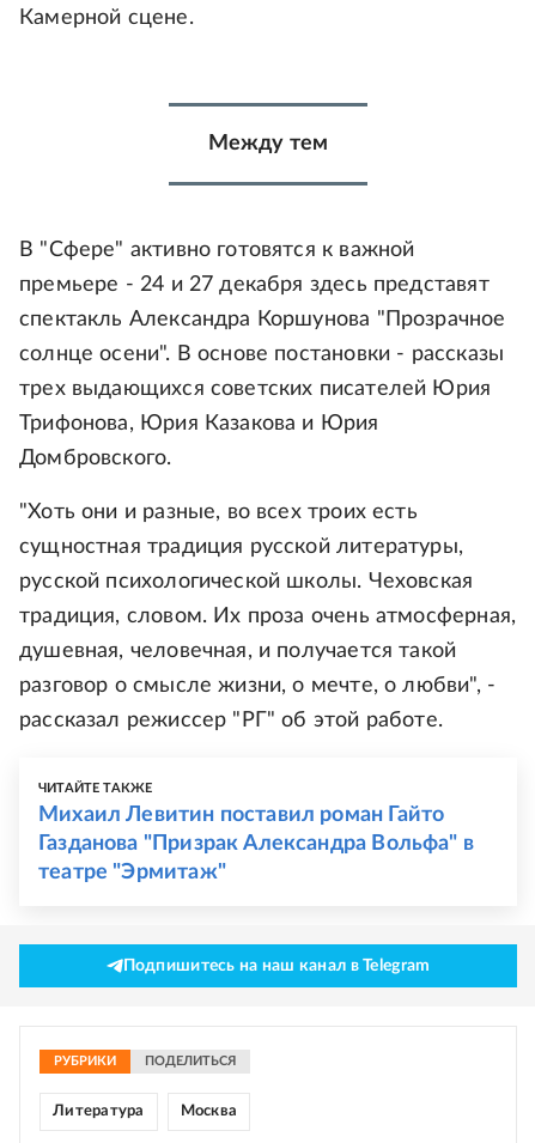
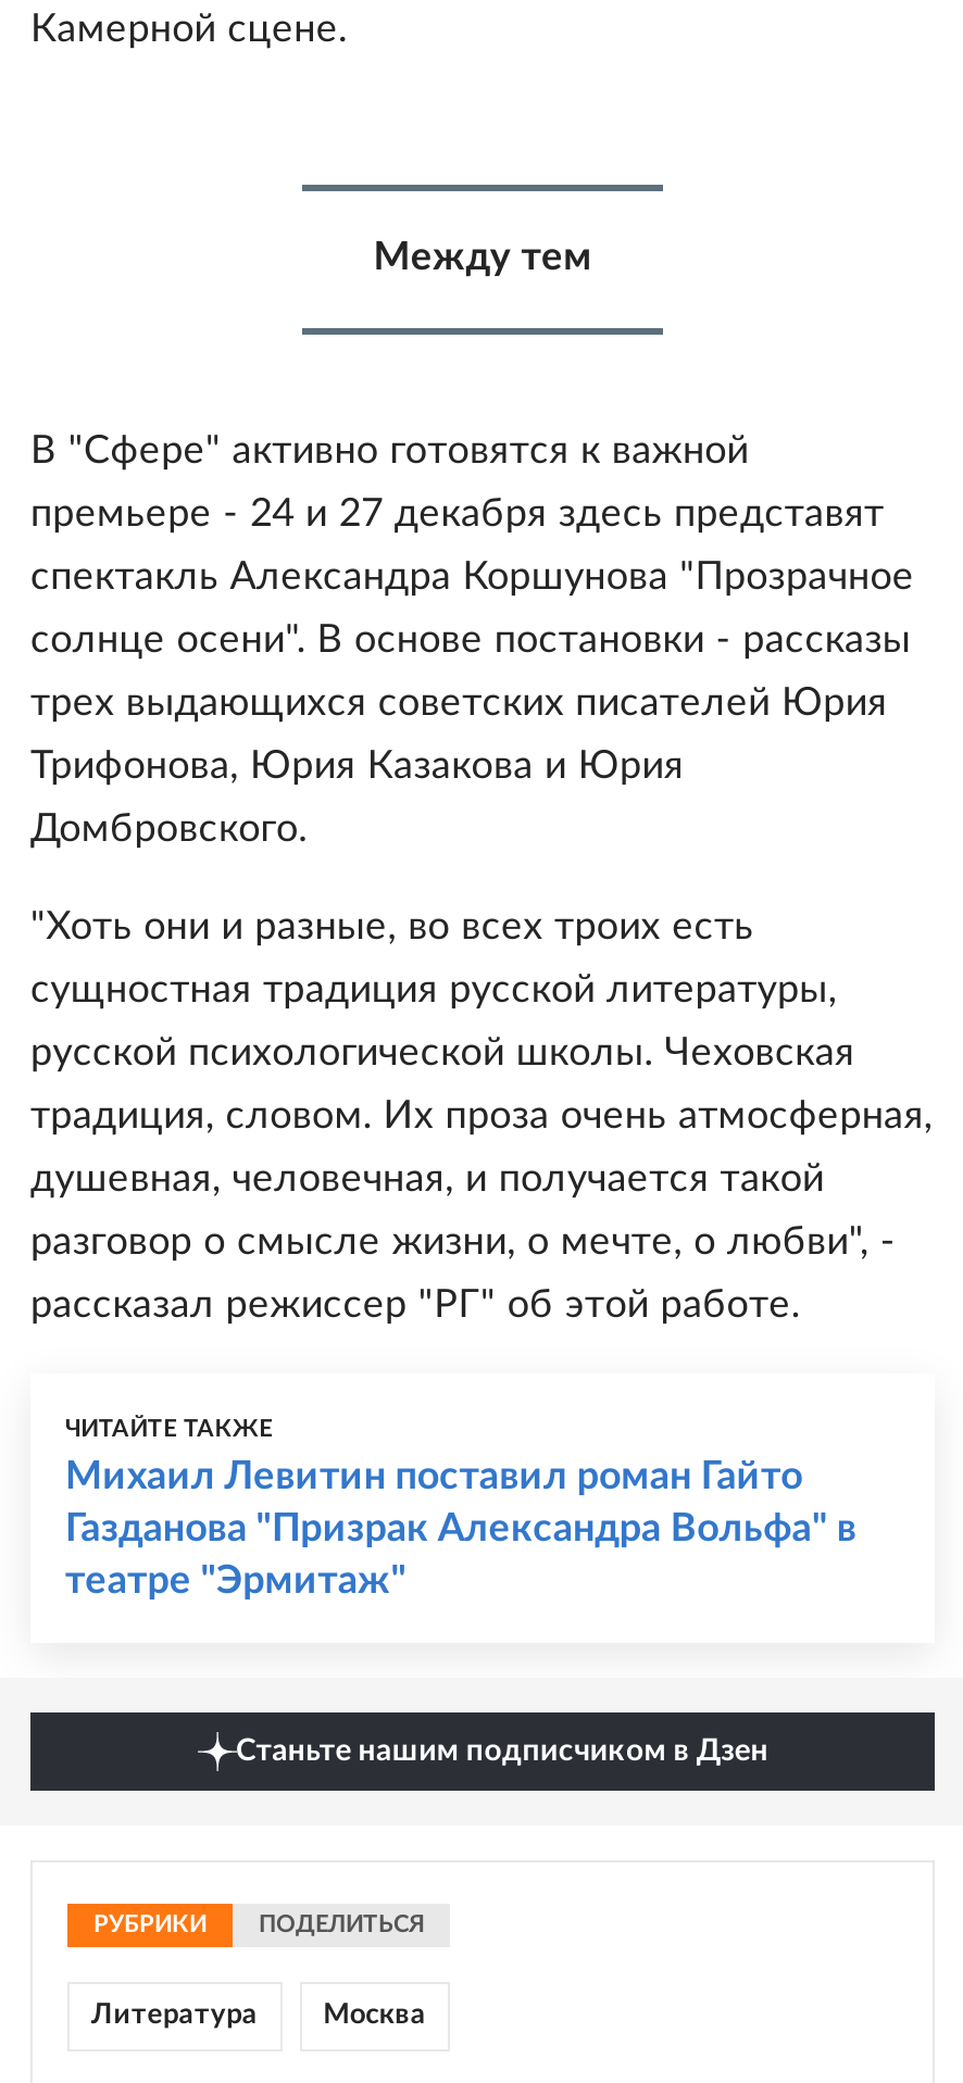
- Подпишитесь на наш канал в Telegram
+ Станьте нашим подписчиком в Дзен
